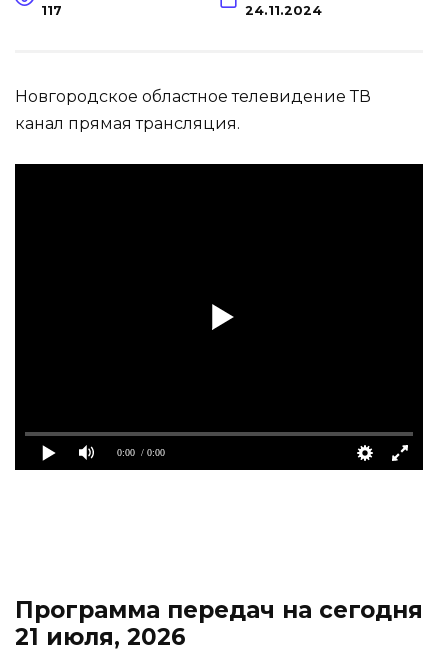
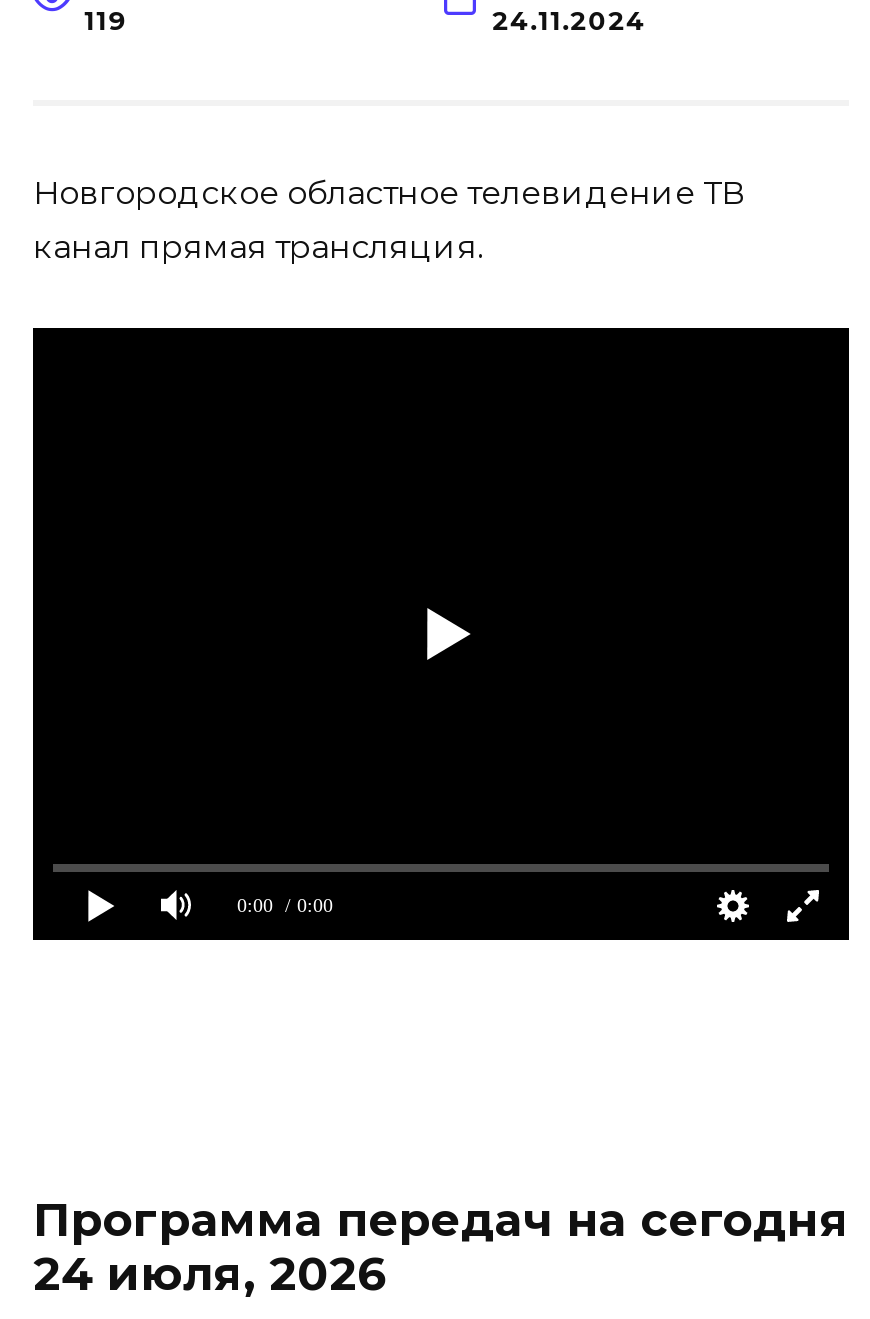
- 117
+ 119

- 21 июля, 2026
+ 24 июля, 2026
